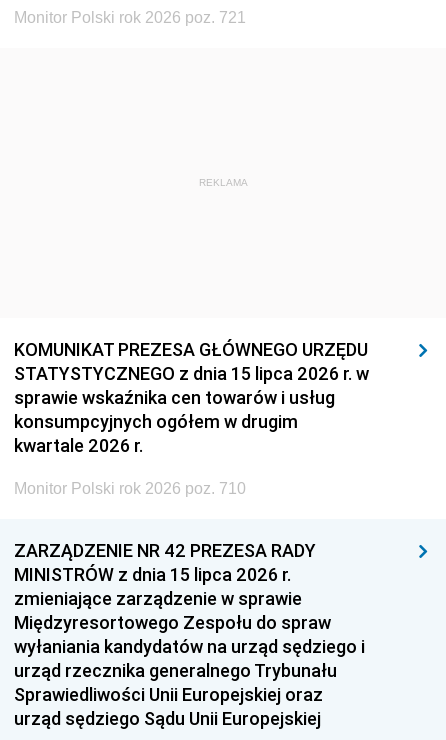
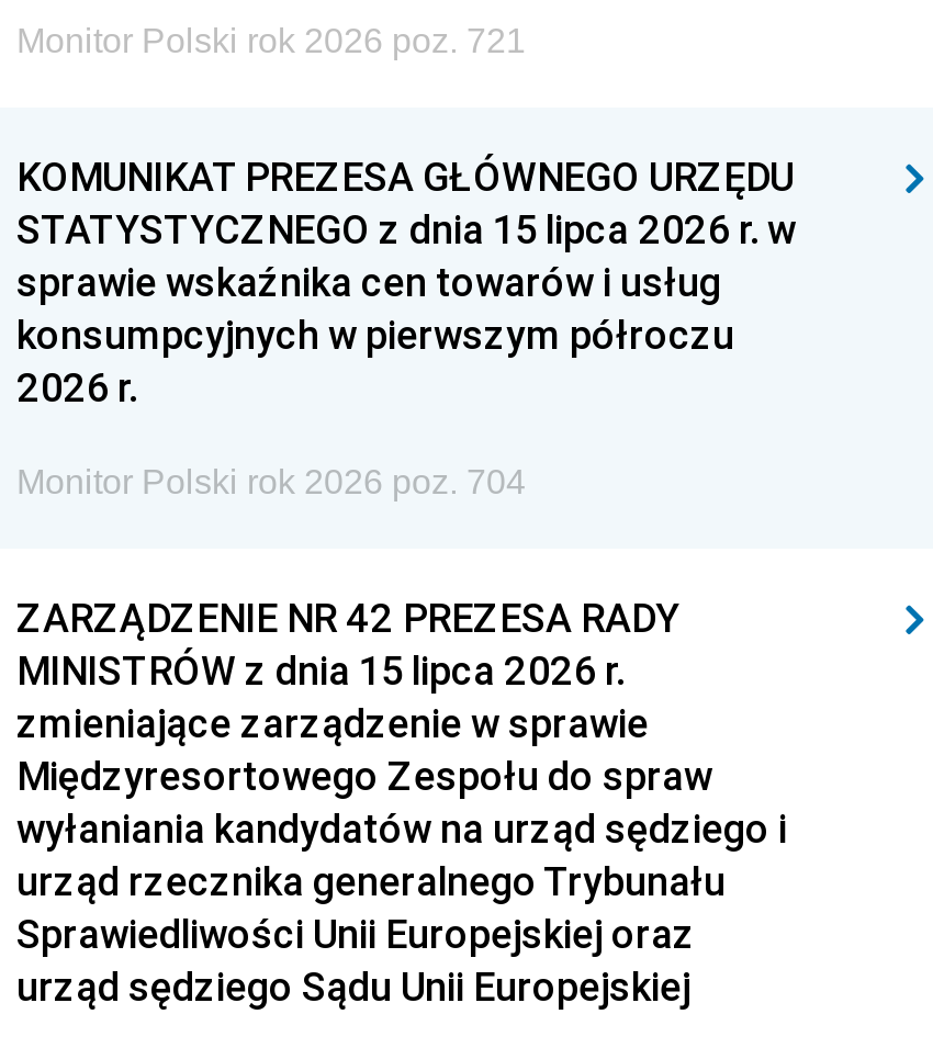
- REKLAMA

- konsumpcyjnych ogółem w drugim
- kwartale 2026 r.
+ konsumpcyjnych w pierwszym półroczu
+ 2026 r.

- Monitor Polski rok 2026 poz. 710
+ Monitor Polski rok 2026 poz. 704
